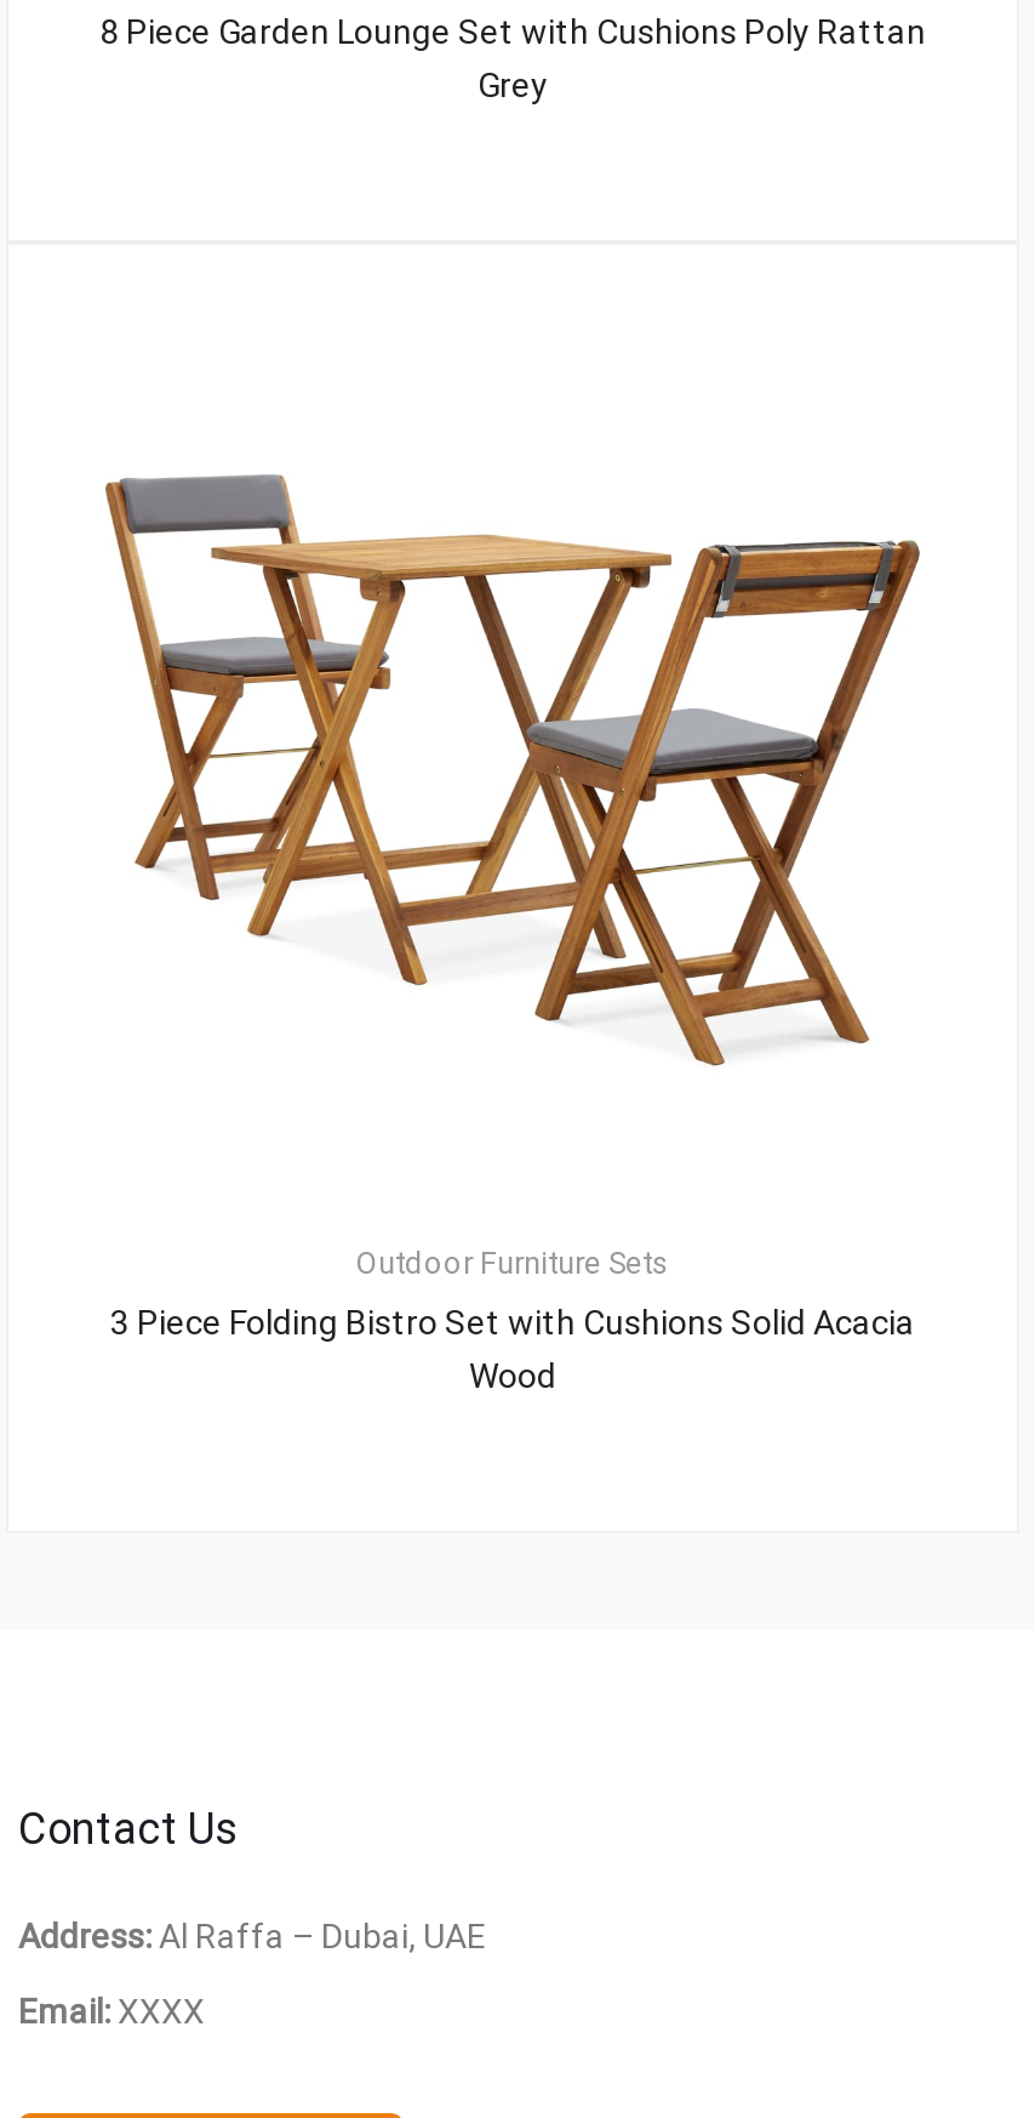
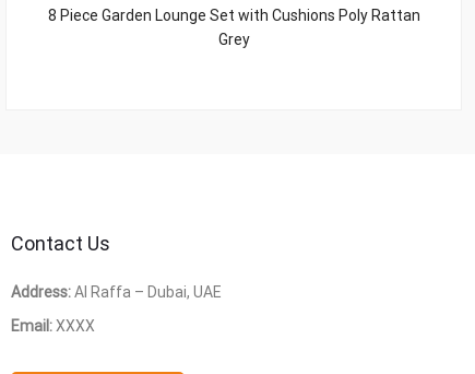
- [image]

- Outdoor Furniture Sets
- 3 Piece Folding Bistro Set with Cushions Solid Acacia
- Wood
